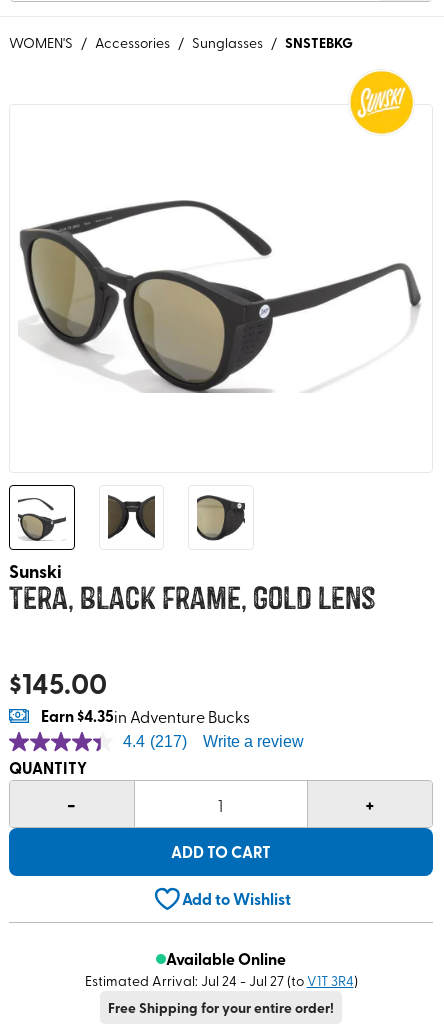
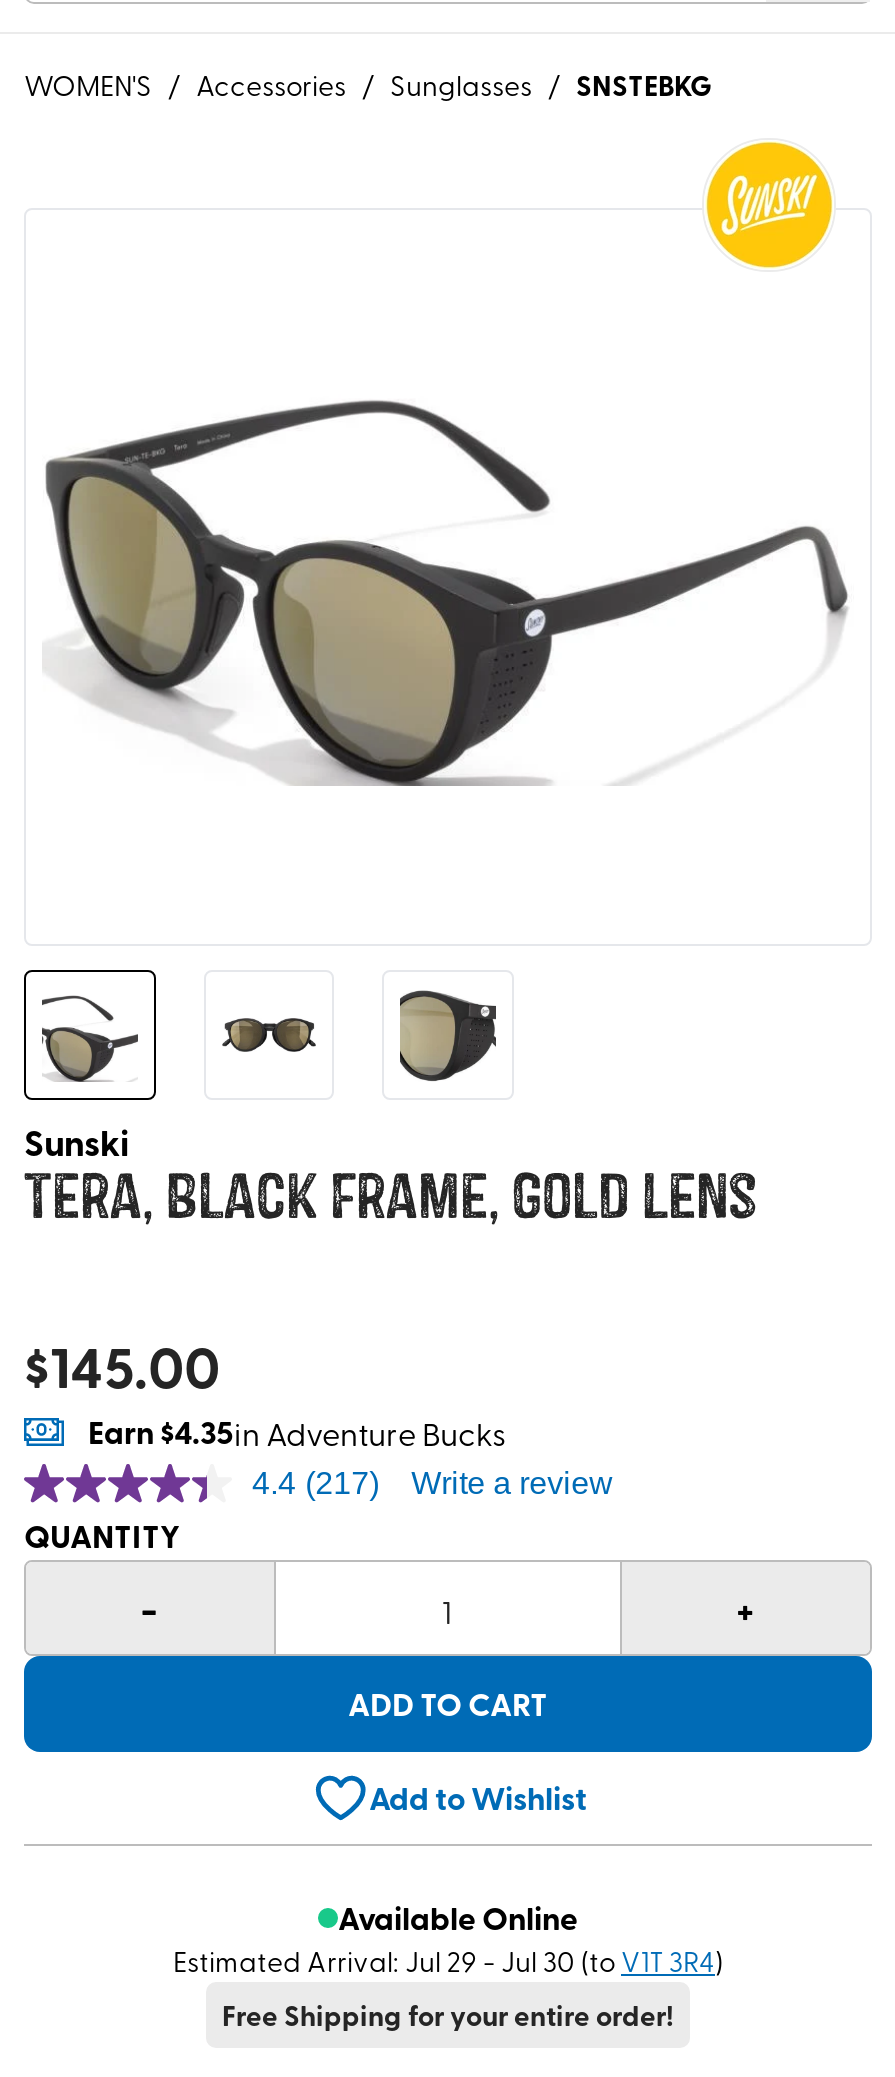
- [image]
+ [image]

- Estimated Arrival: Jul 24 - Jul 27 (to V1T 3R4)
+ Estimated Arrival: Jul 29 - Jul 30 (to V1T 3R4)
